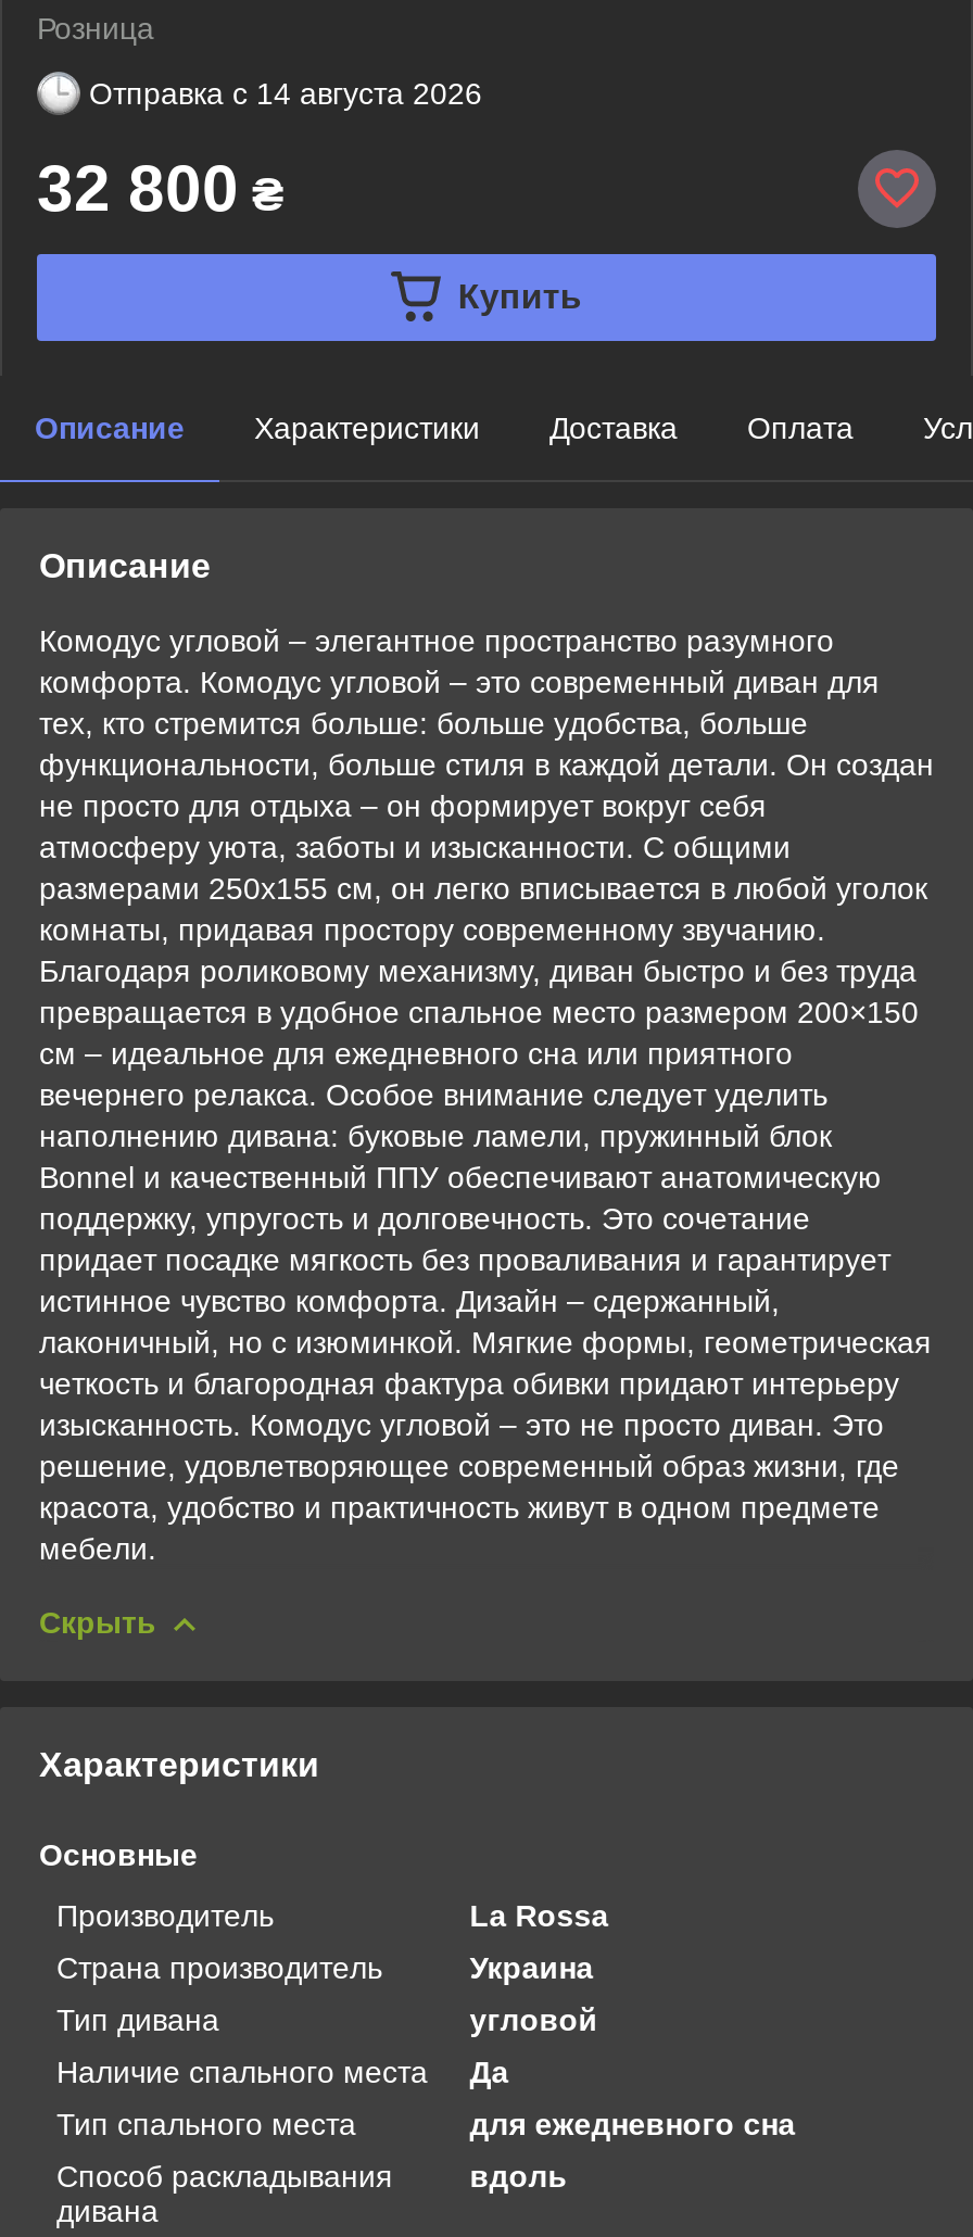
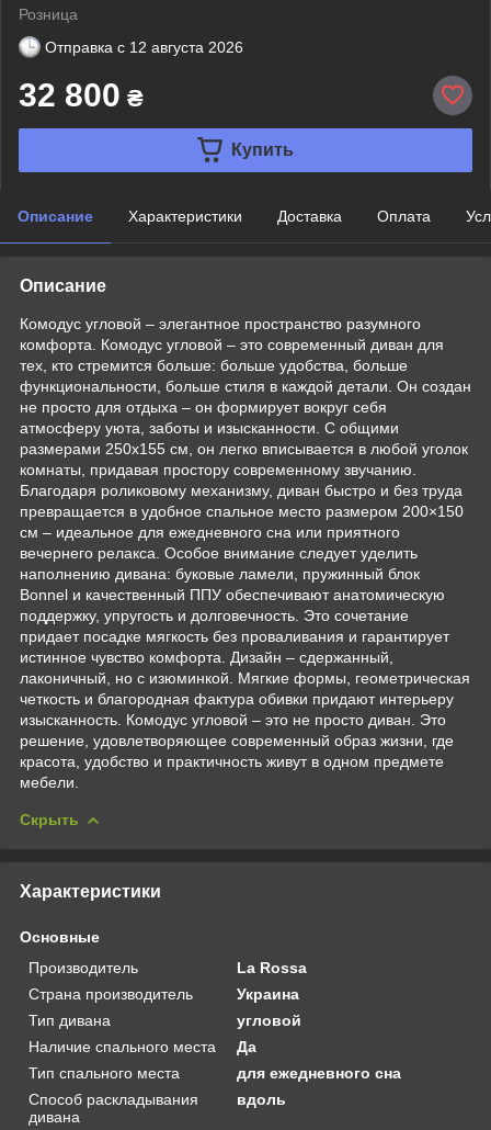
- Отправка с 14 августа 2026
+ Отправка с 12 августа 2026
